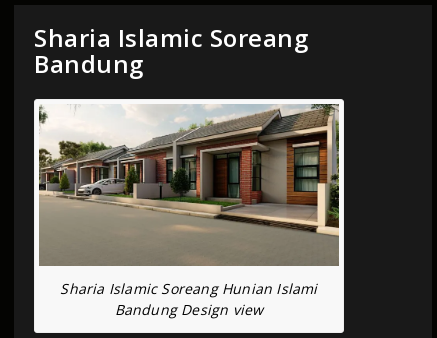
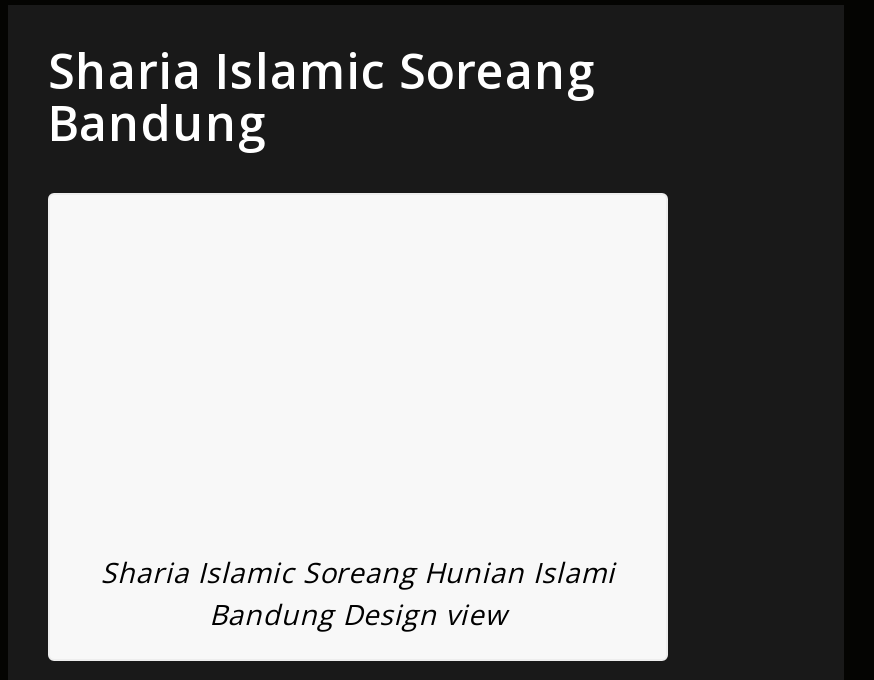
- [image]
